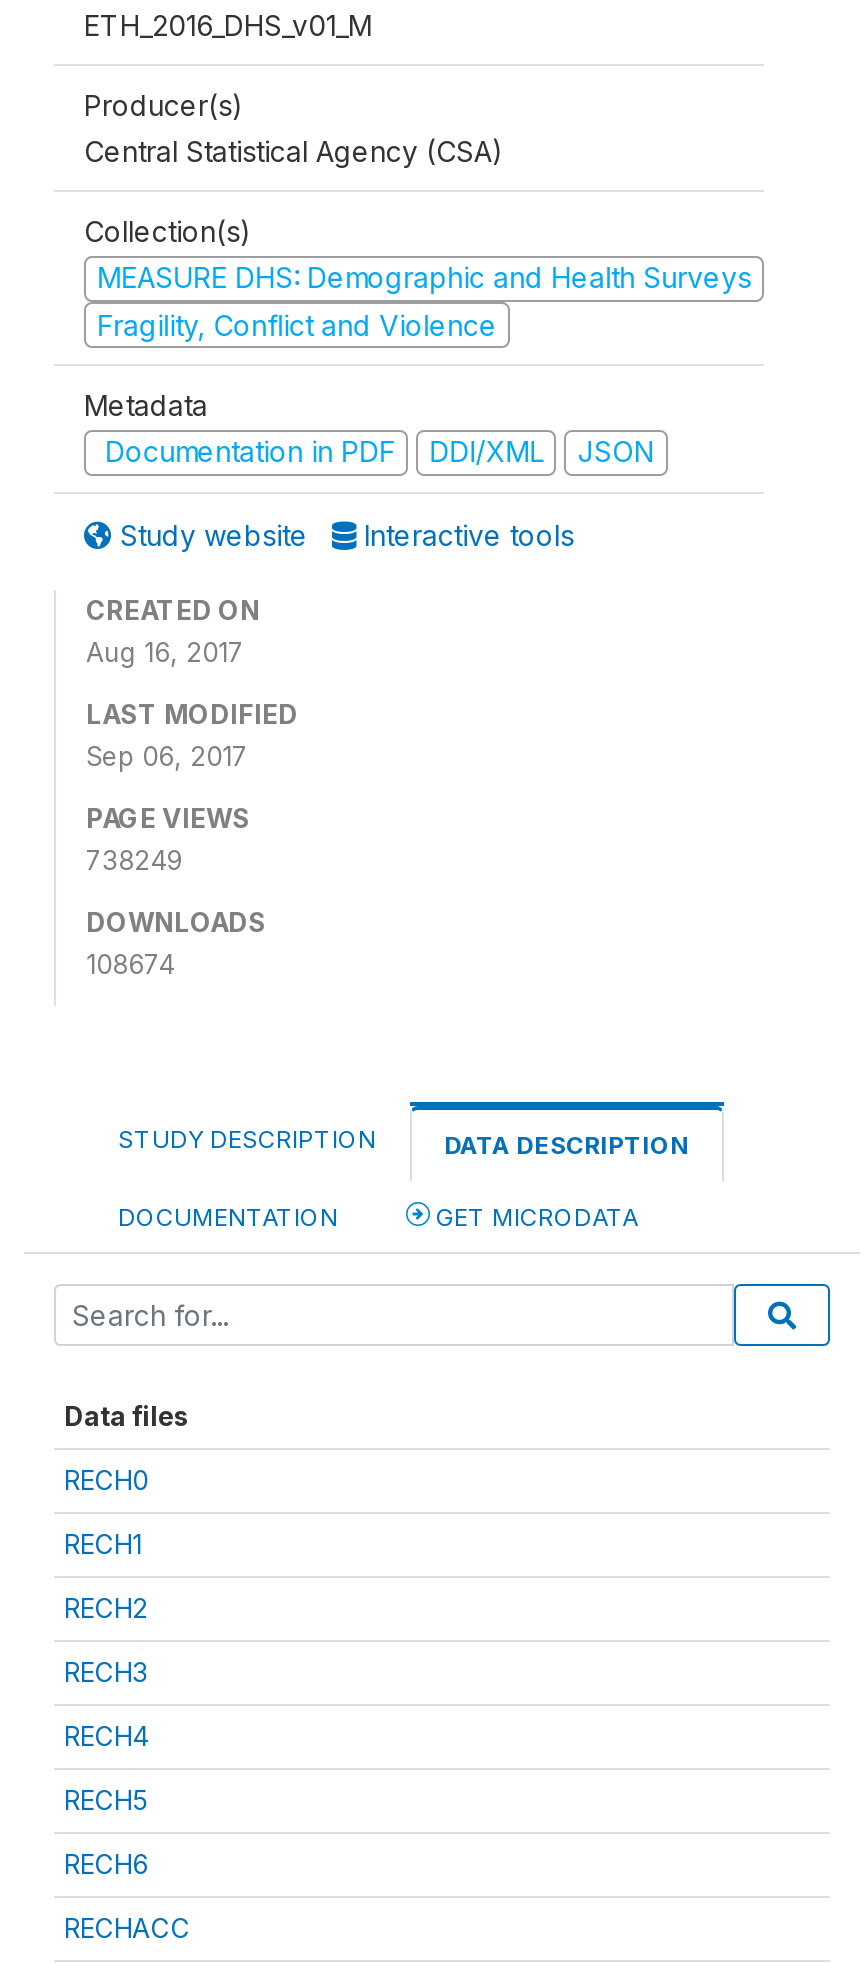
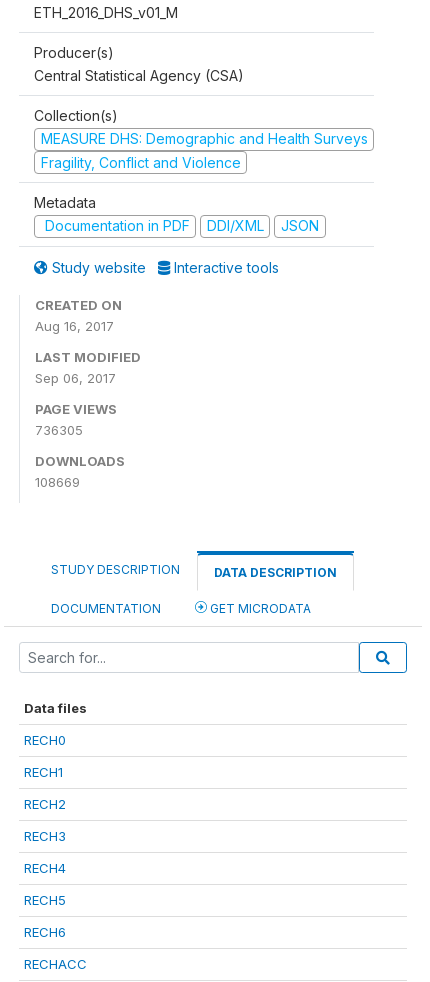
- 738249
+ 736305

- 108674
+ 108669
